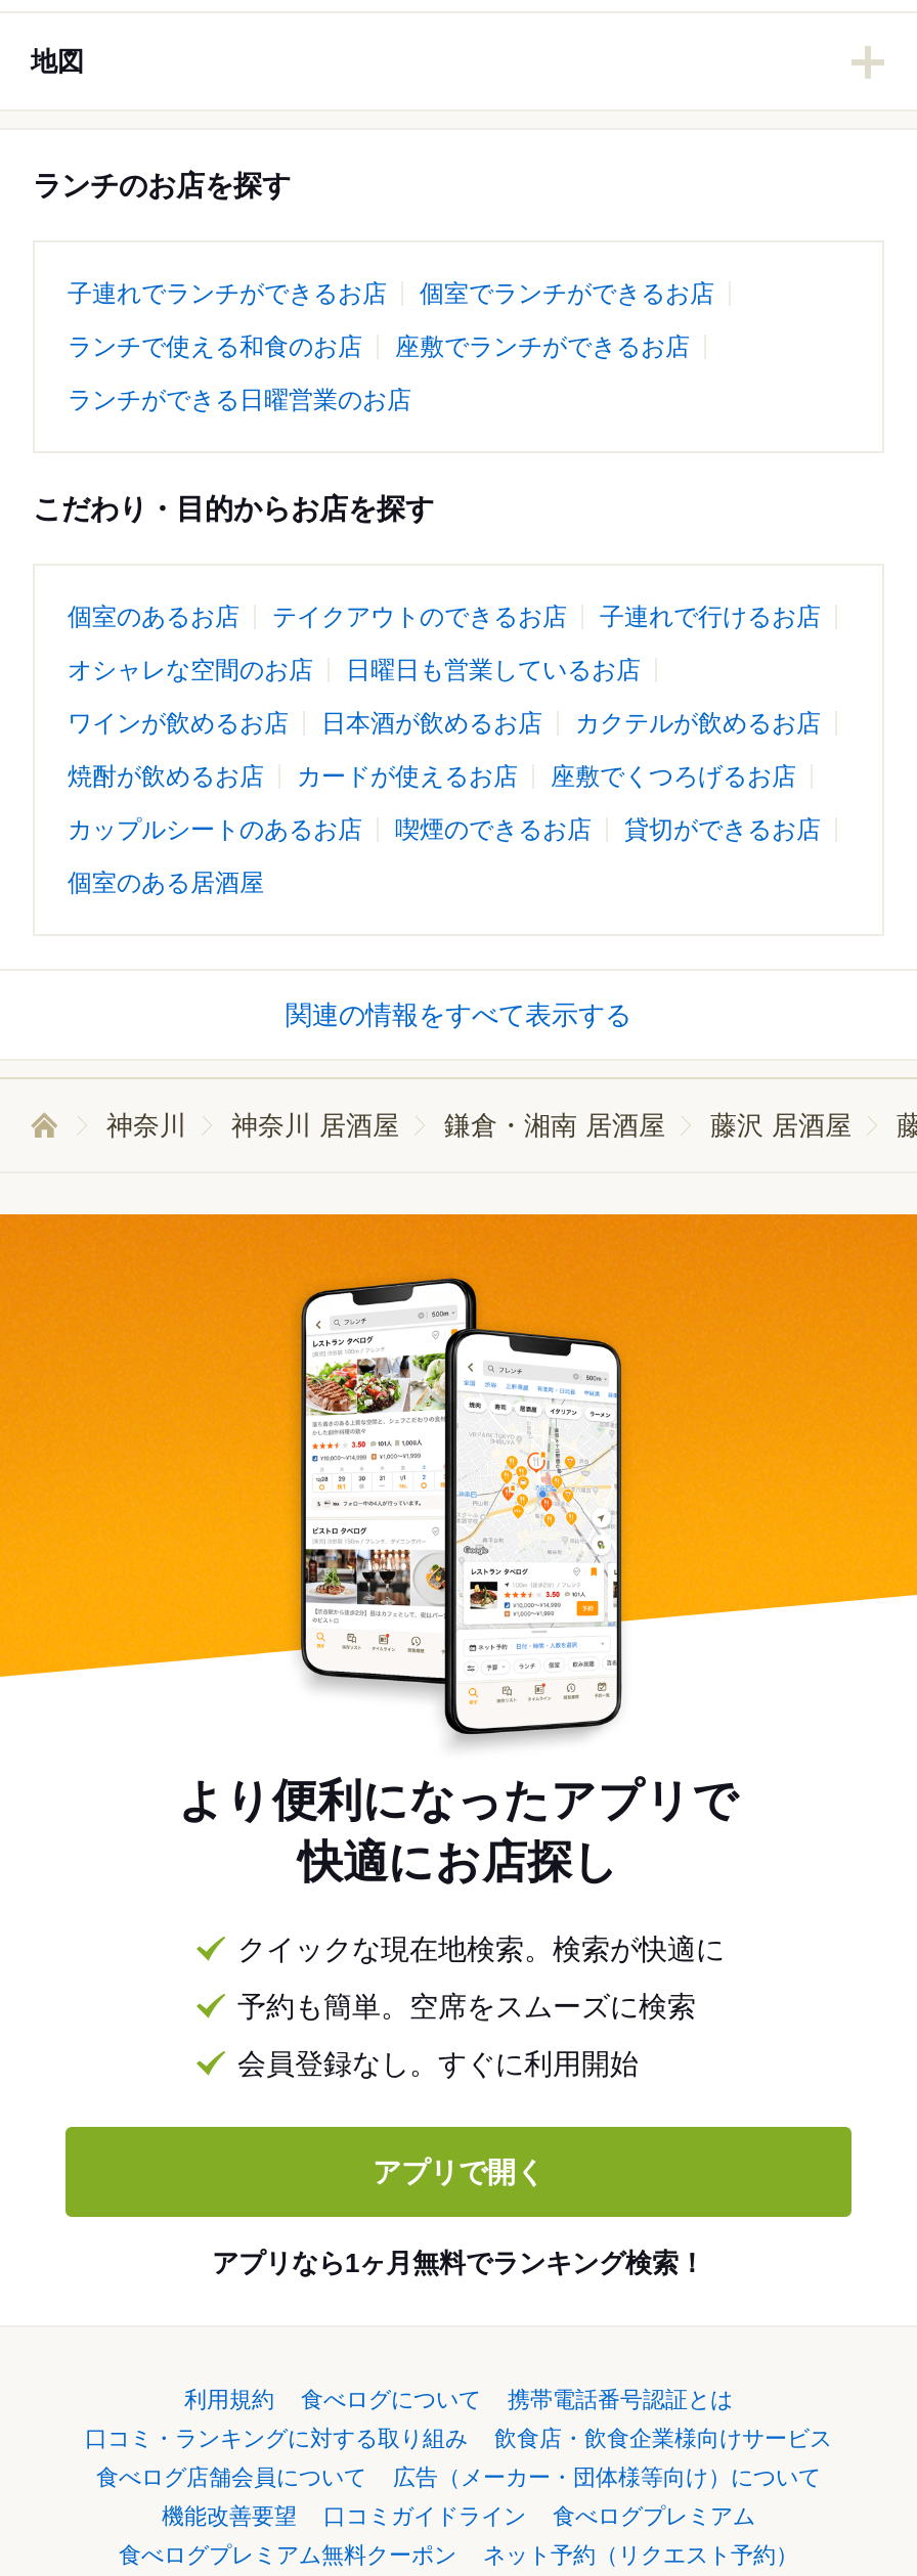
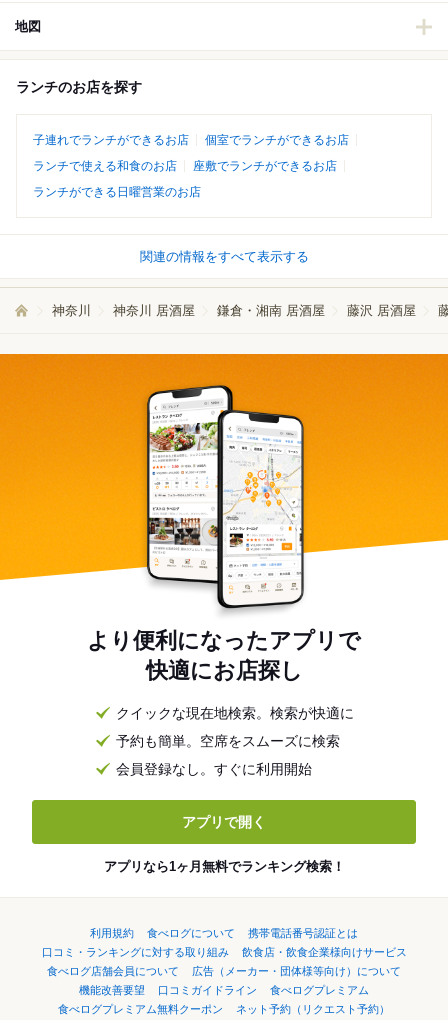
- こだわり・目的からお店を探す
- 個室のあるお店
- テイクアウトのできるお店
- 子連れで行けるお店
- オシャレな空間のお店
- 日曜日も営業しているお店
- ワインが飲めるお店
- 日本酒が飲めるお店
- カクテルが飲めるお店
- 焼酎が飲めるお店
- カードが使えるお店
- 座敷でくつろげるお店
- カップルシートのあるお店
- 喫煙のできるお店
- 貸切ができるお店
- 個室のある居酒屋
